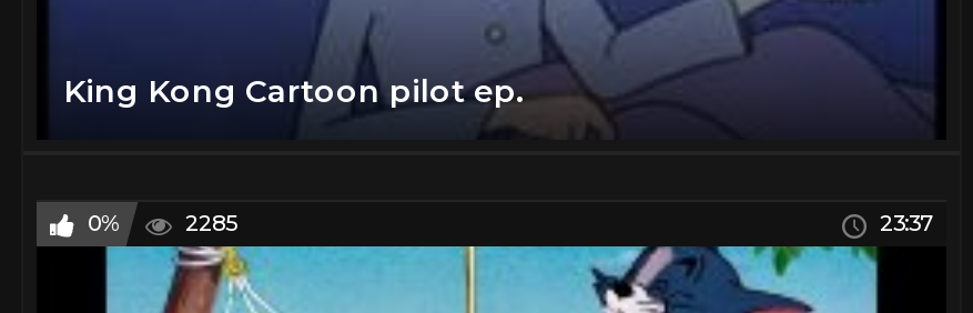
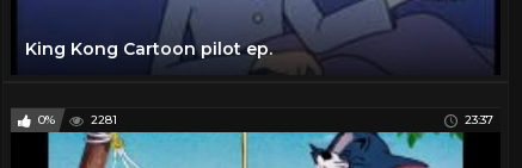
- 2285
+ 2281
